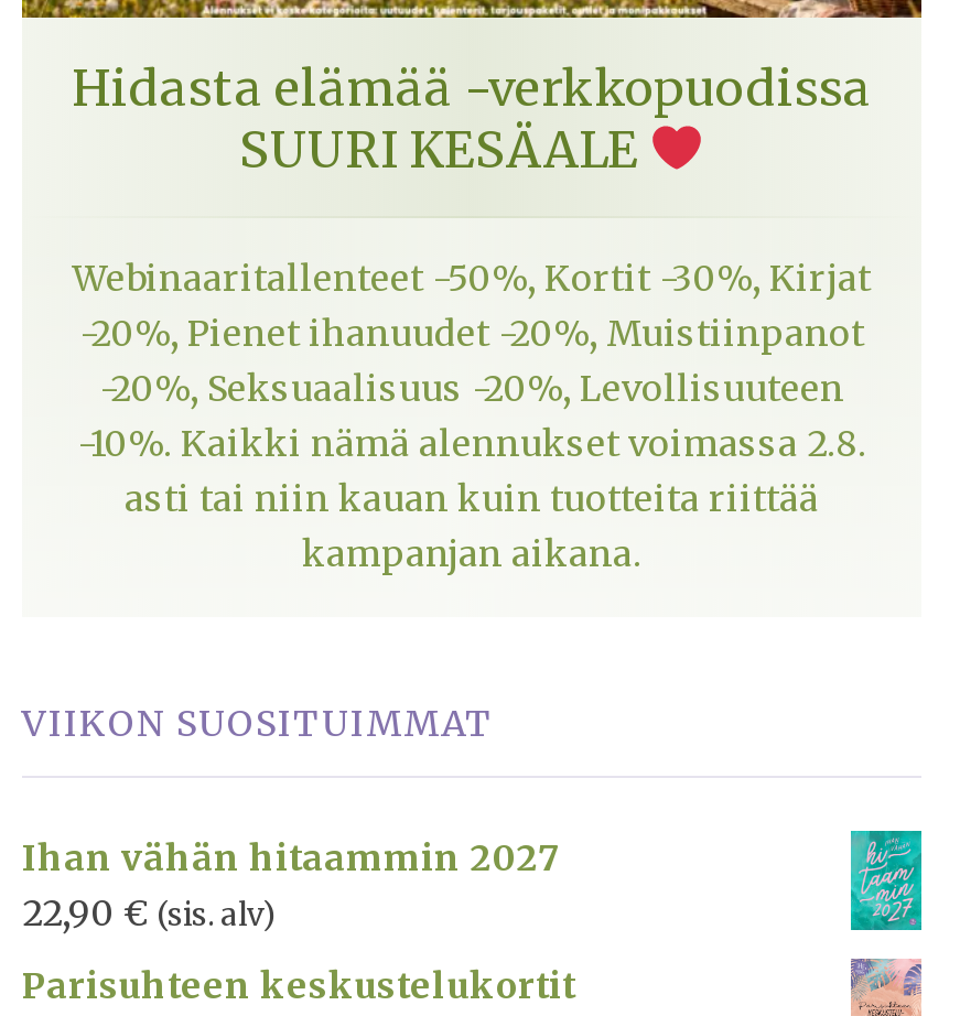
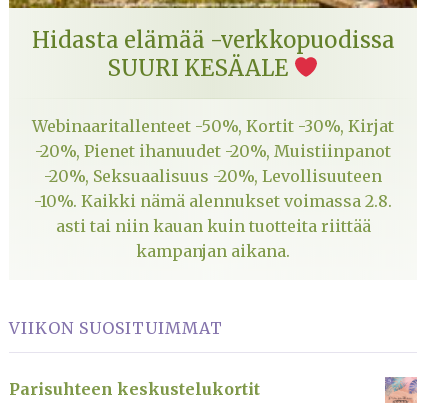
- Ihan vähän hitaammin 2027
- 22,90 € (sis. alv)

- [image]
